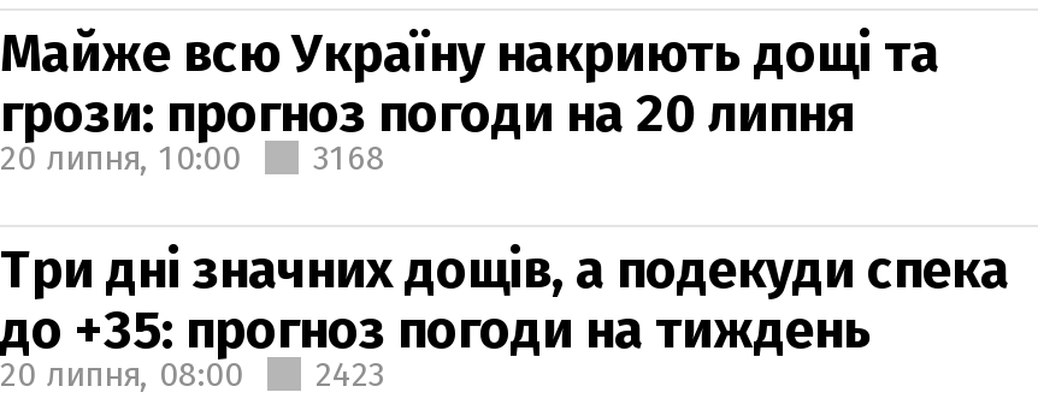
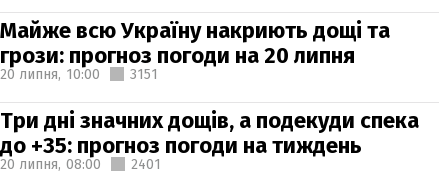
- 20 липня, 10:00 3168
+ 20 липня, 10:00 3151

- 20 липня, 08:00 2423
+ 20 липня, 08:00 2401
